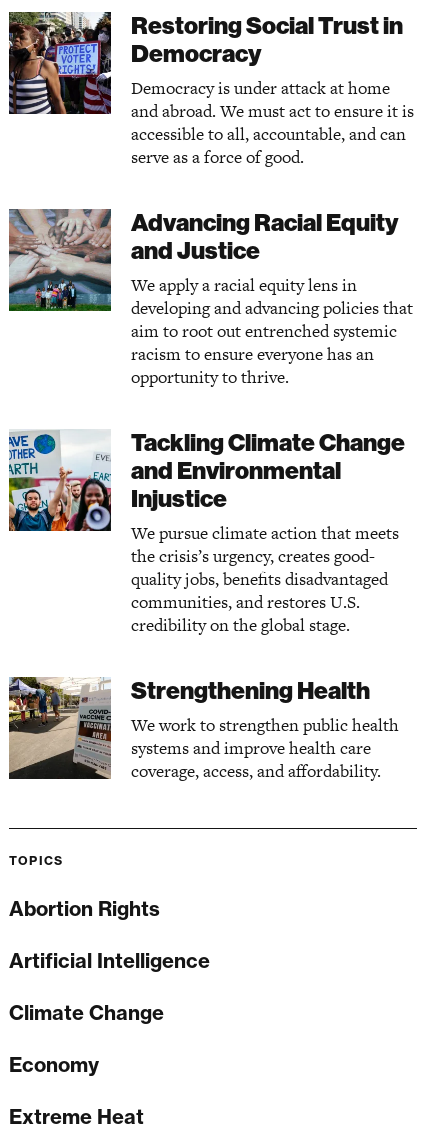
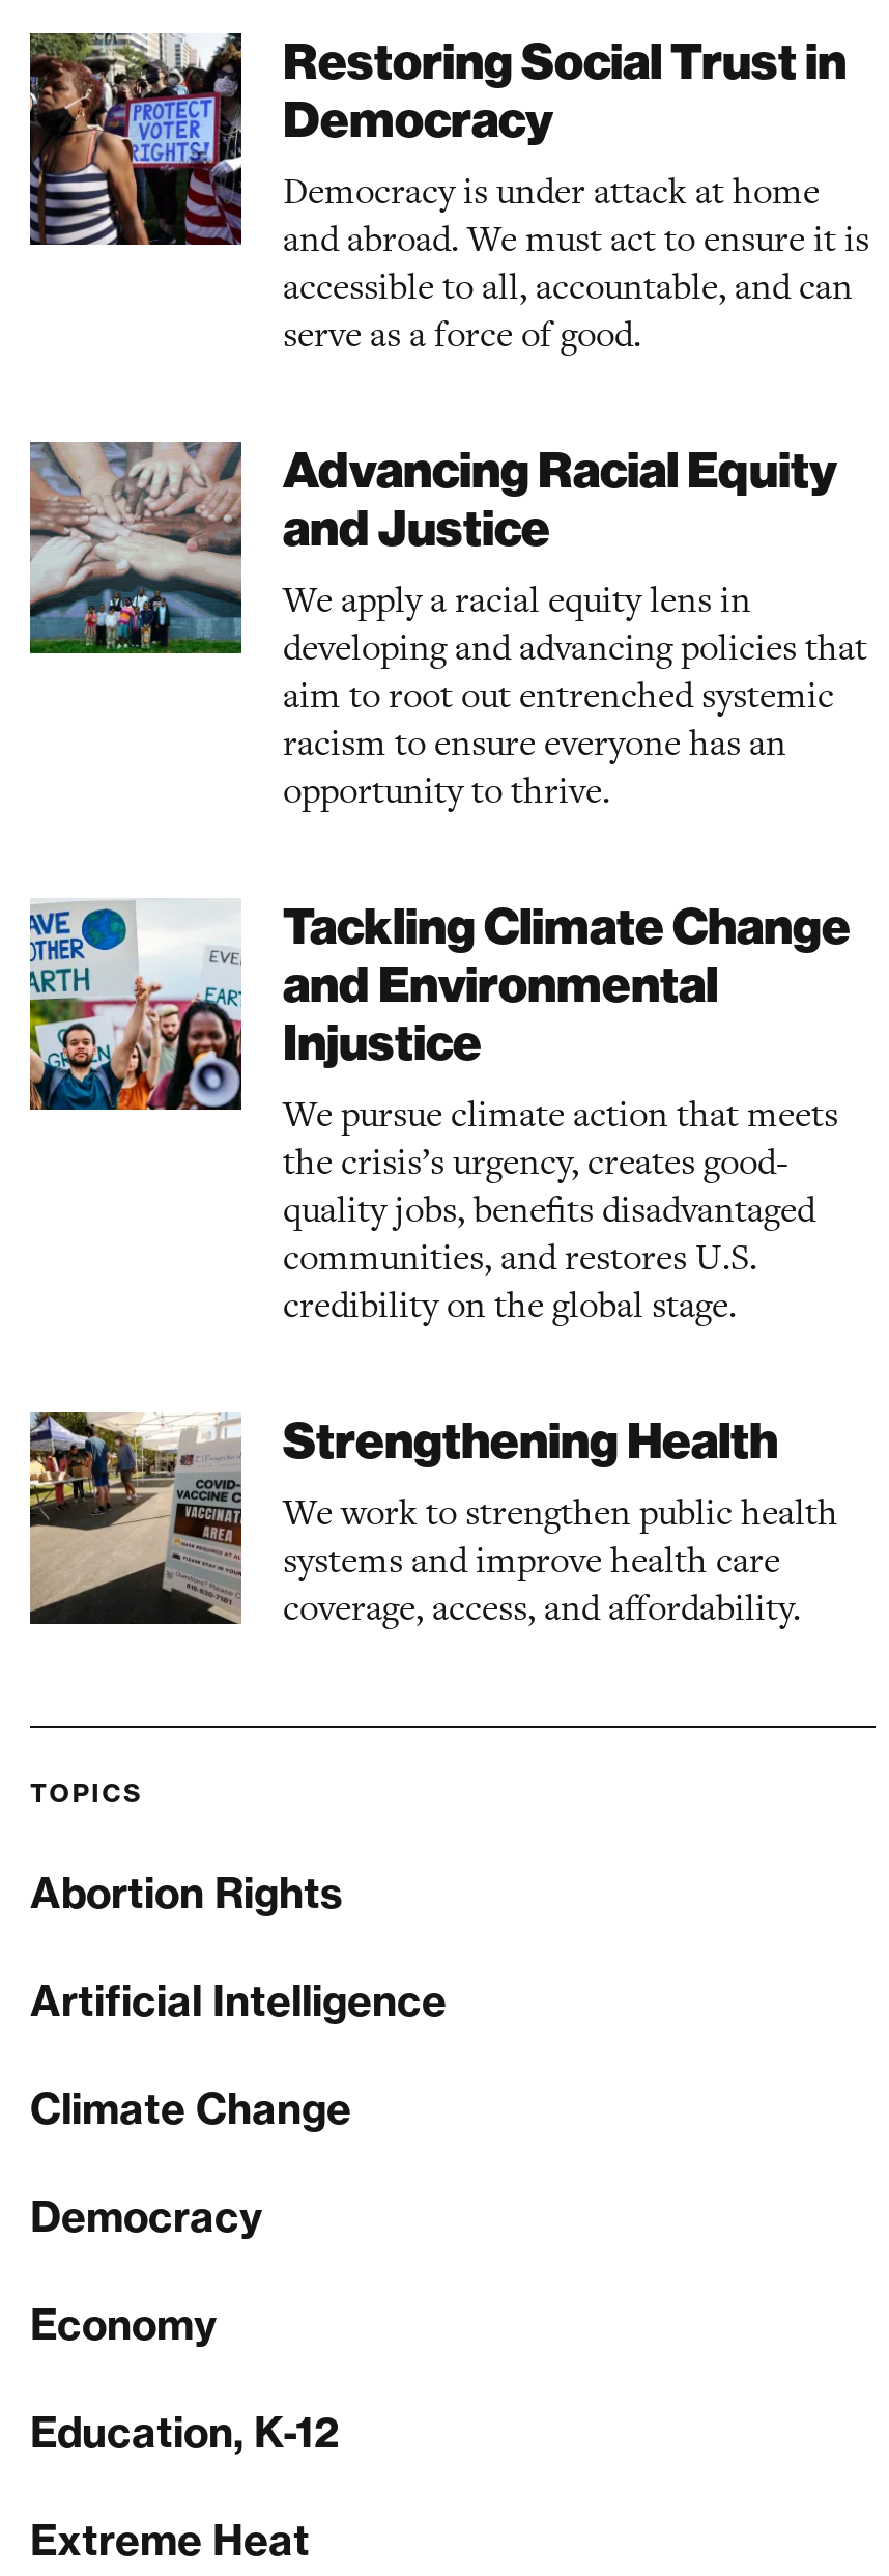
+ Democracy

+ Education, K-12
